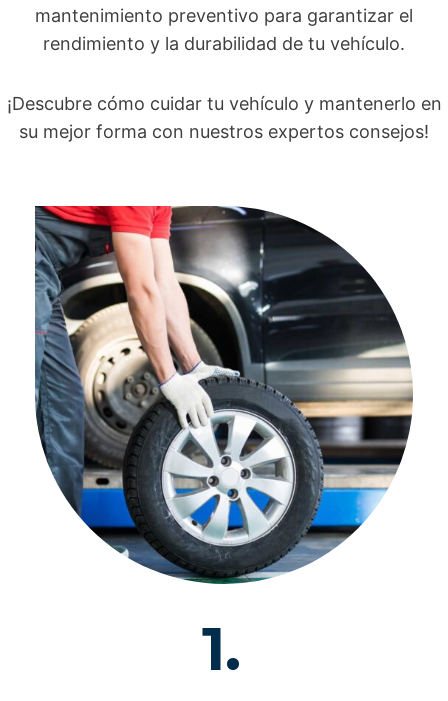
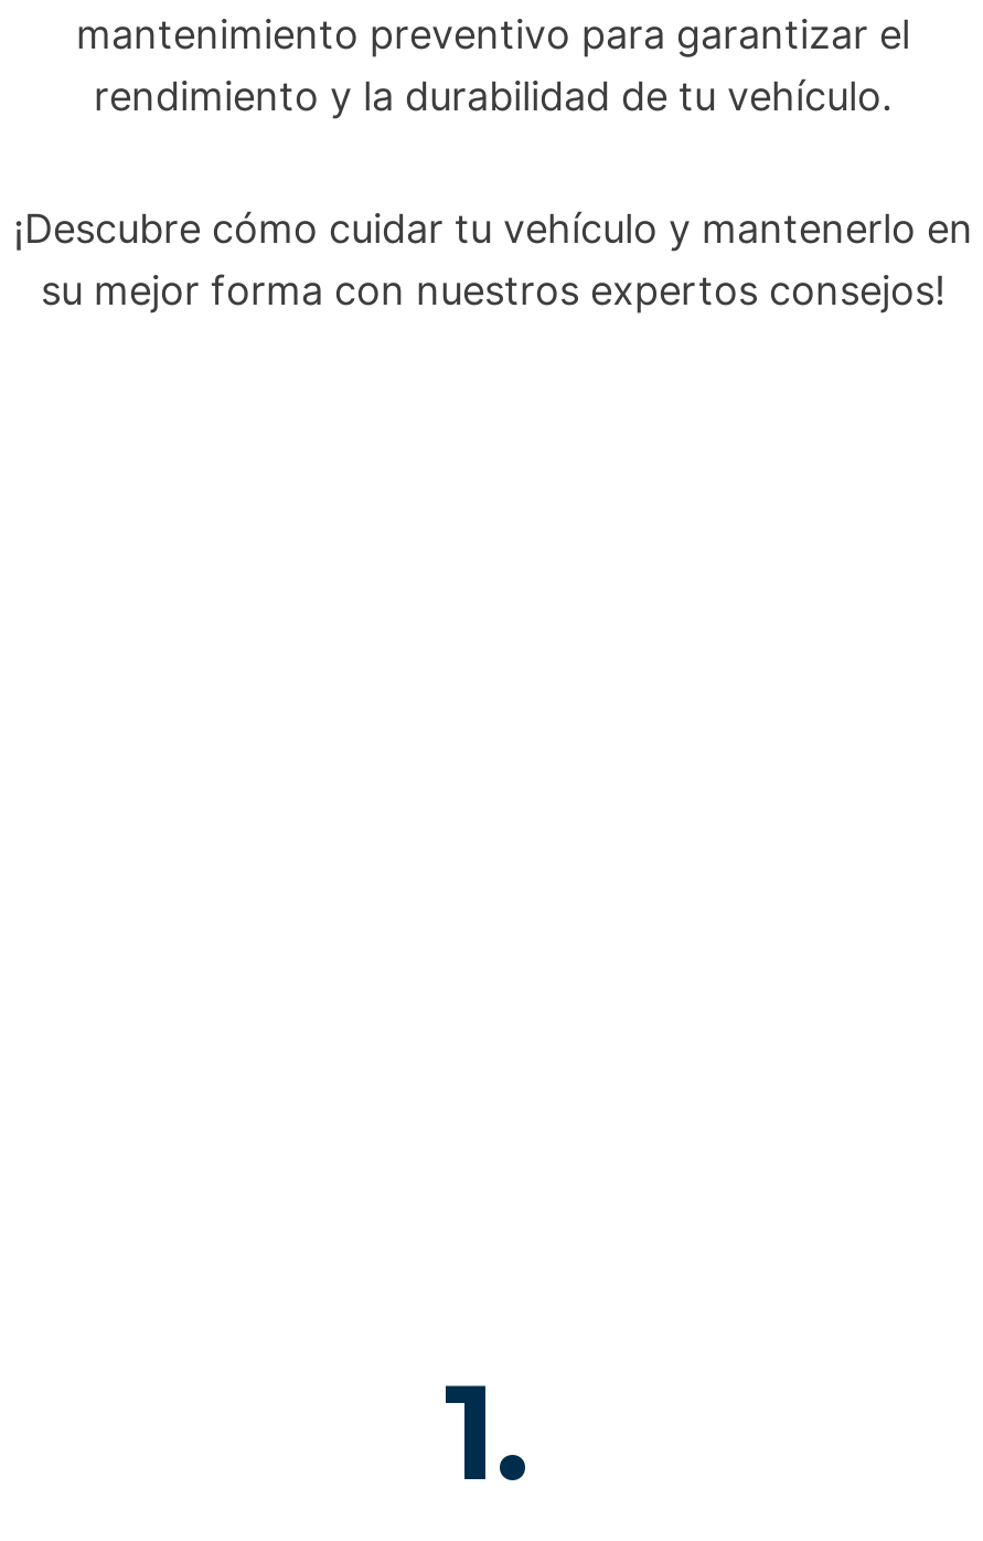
- [image]
